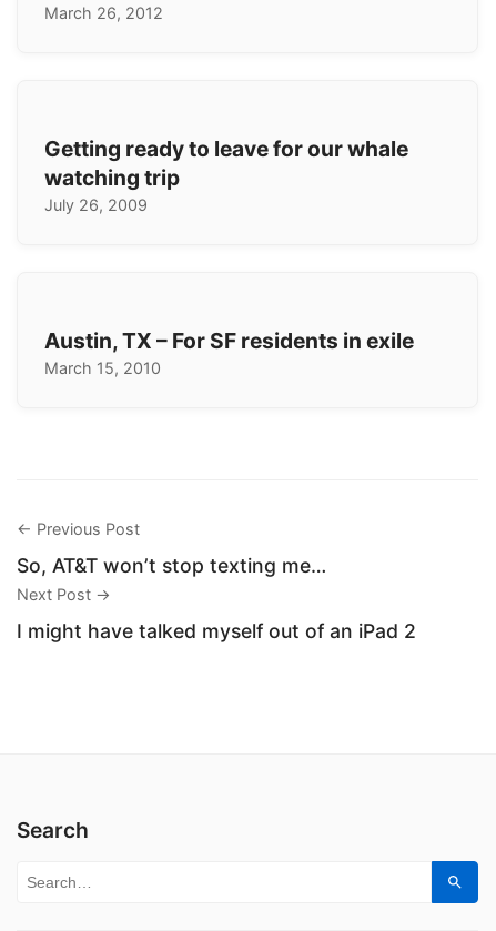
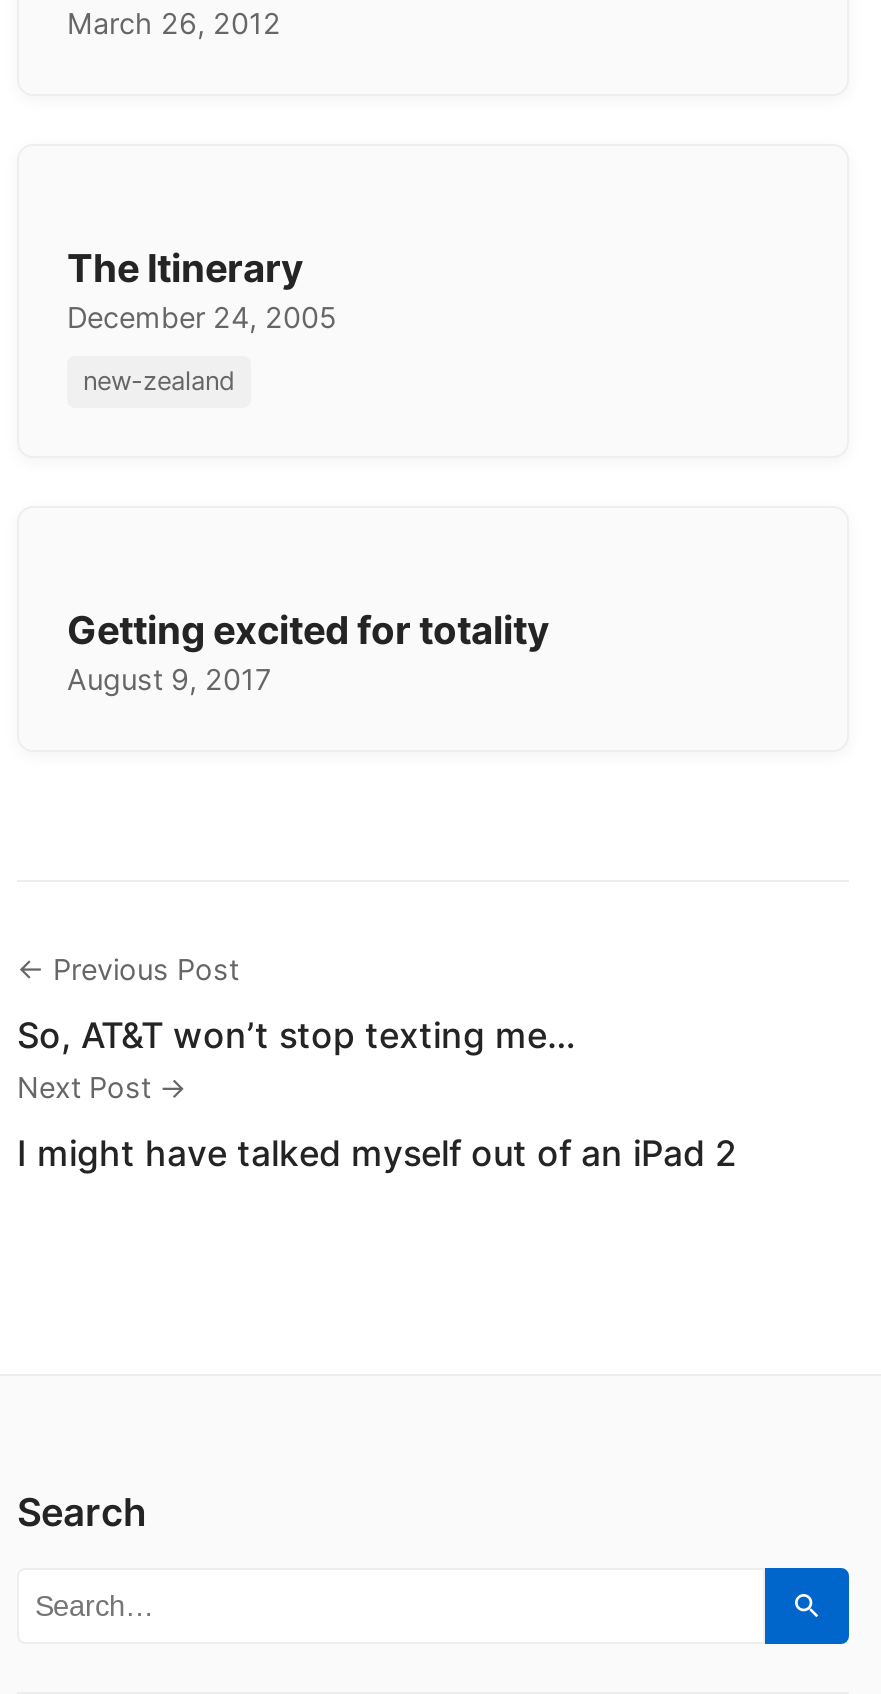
- Getting ready to leave for our whale
- watching trip
- July 26, 2009
+ The Itinerary
+ December 24, 2005
+ new-zealand

- Austin, TX – For SF residents in exile
- March 15, 2010
+ Getting excited for totality
+ August 9, 2017
